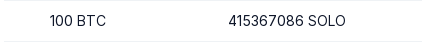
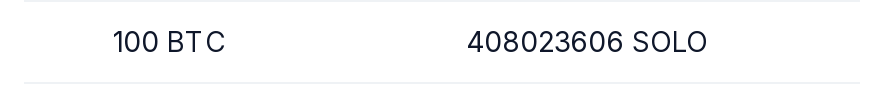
- 415367086 SOLO
+ 408023606 SOLO
